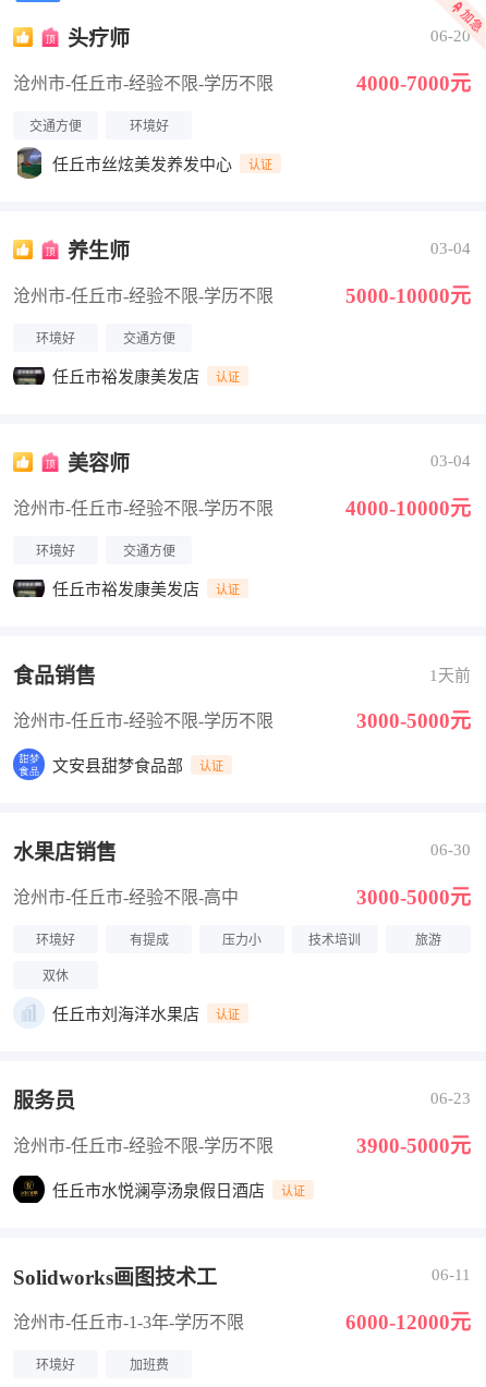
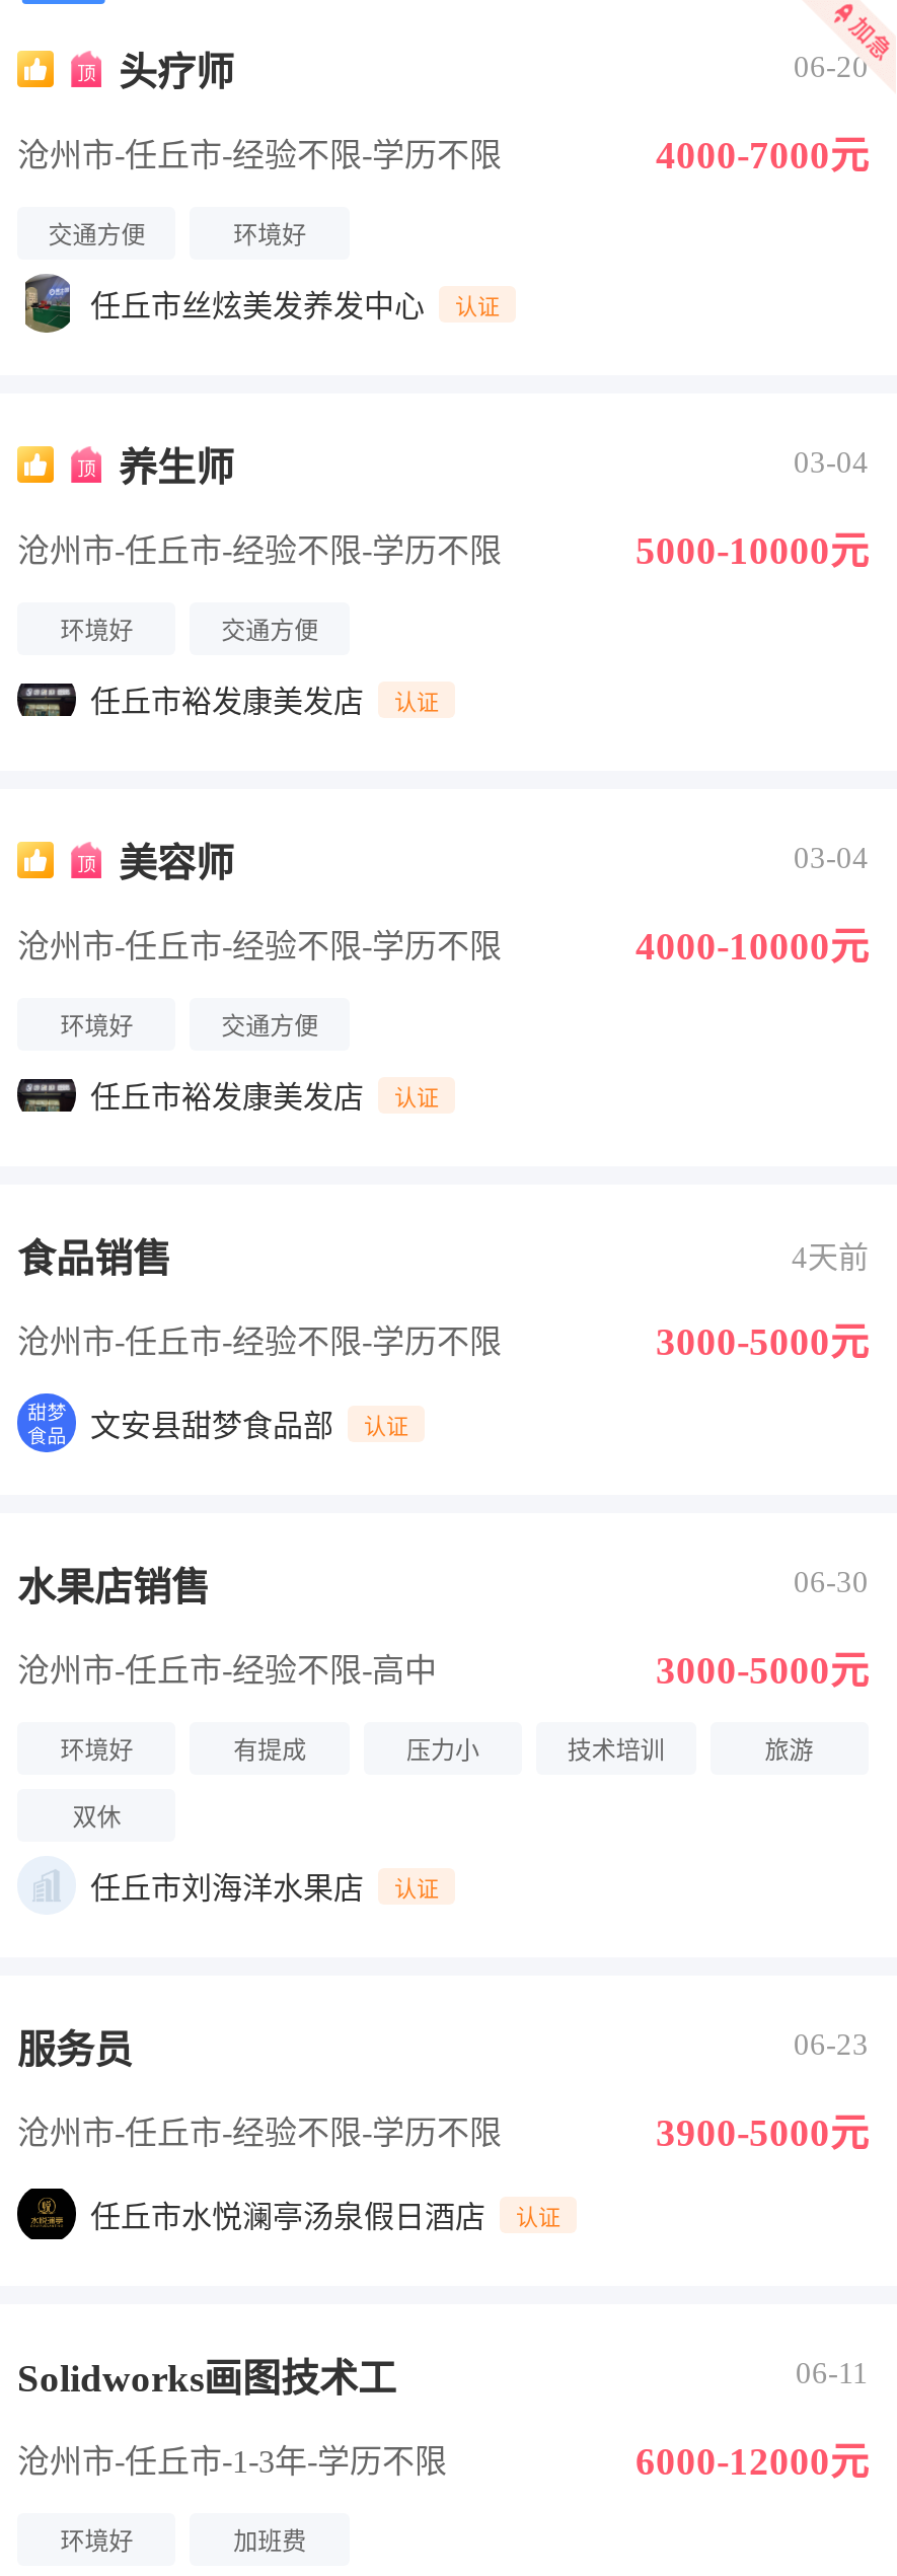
- 1天前
+ 4天前
